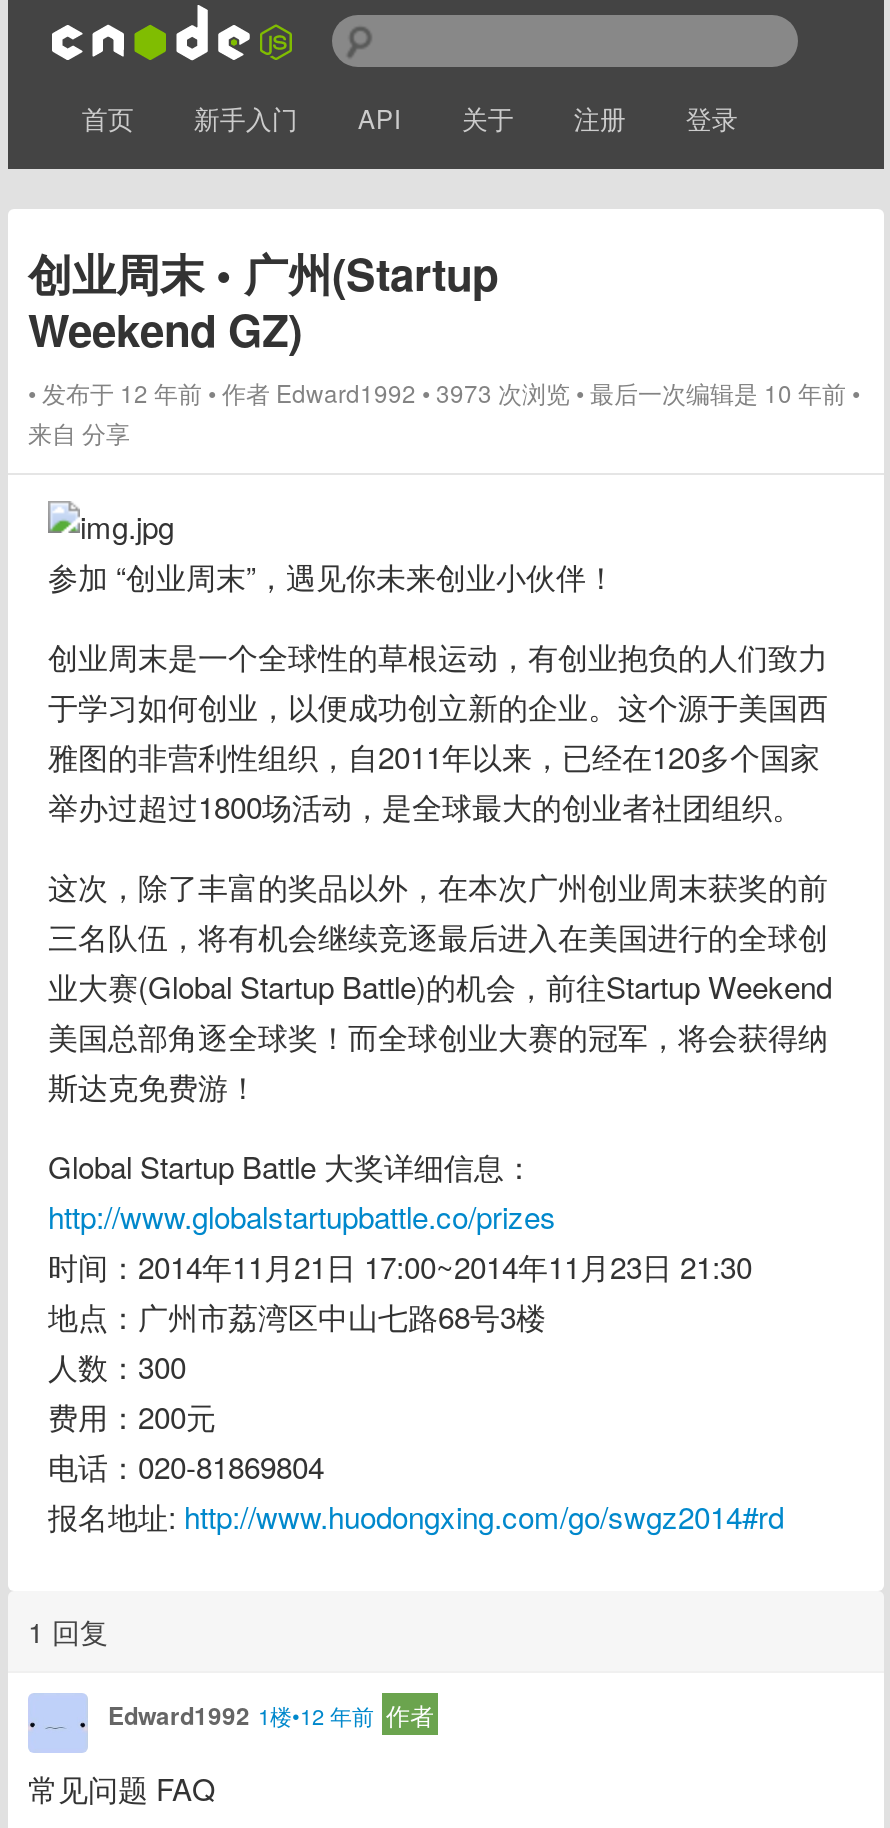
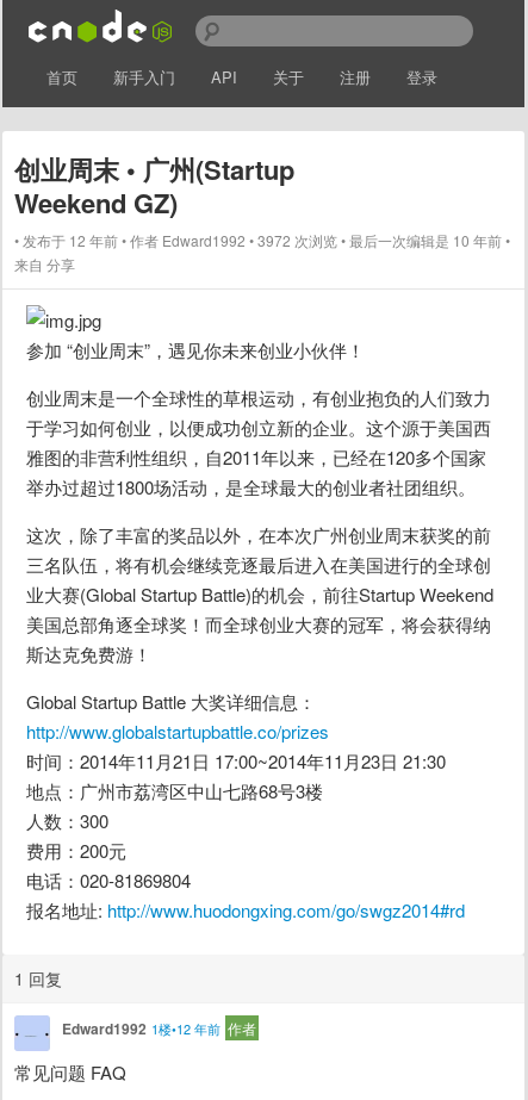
- 发布于 12 年前 作者Edward1992 3973 次浏览 最后一次编辑是 10 年前
+ 发布于 12 年前 作者Edward1992 3972 次浏览 最后一次编辑是 10 年前
